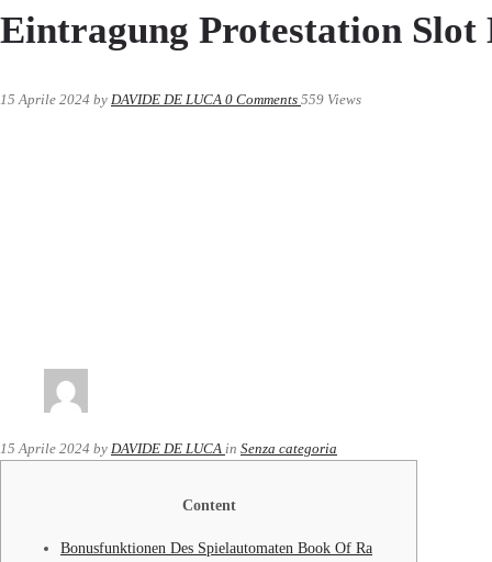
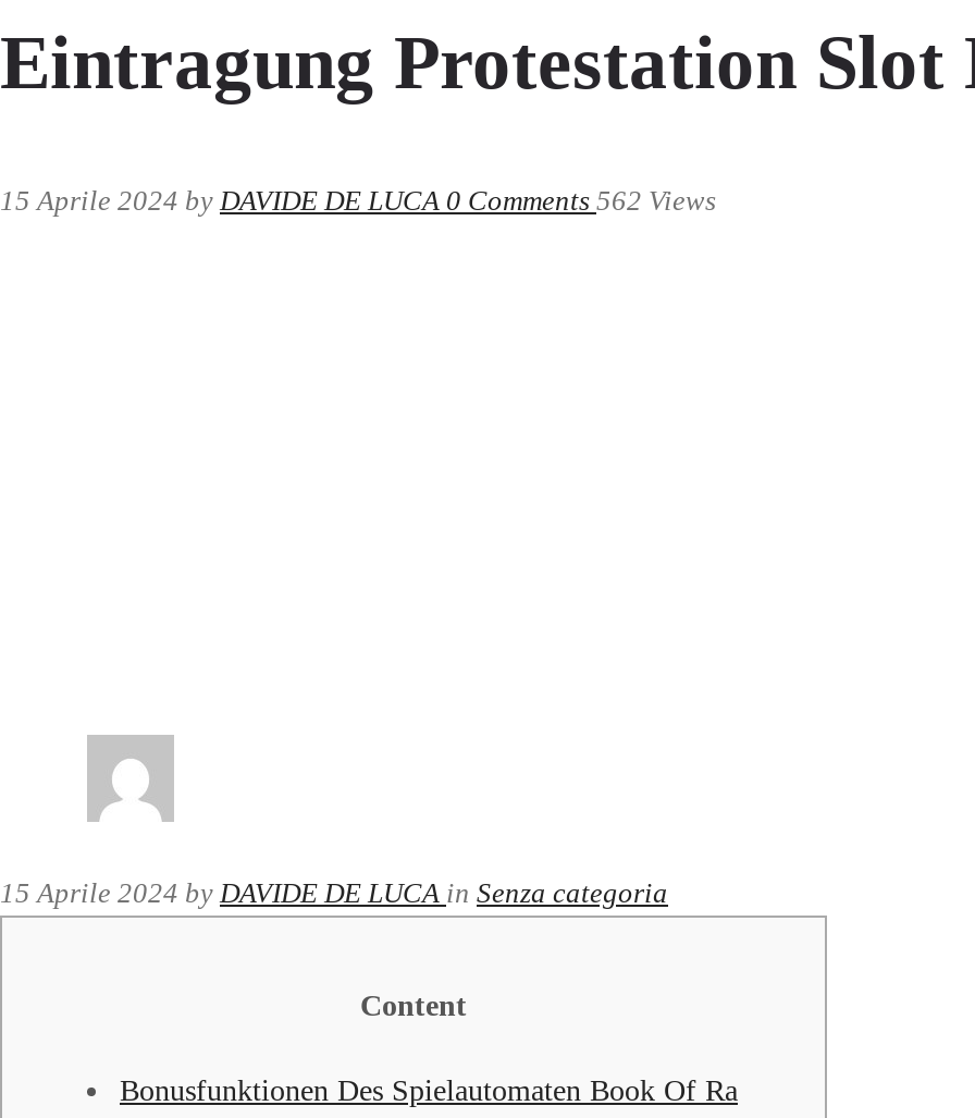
- 15 Aprile 2024 by DAVIDE DE LUCA 0 Comments 559 Views
+ 15 Aprile 2024 by DAVIDE DE LUCA 0 Comments 562 Views
